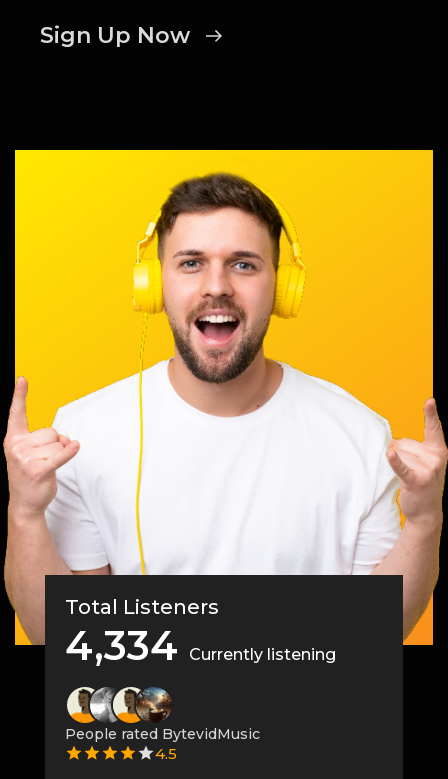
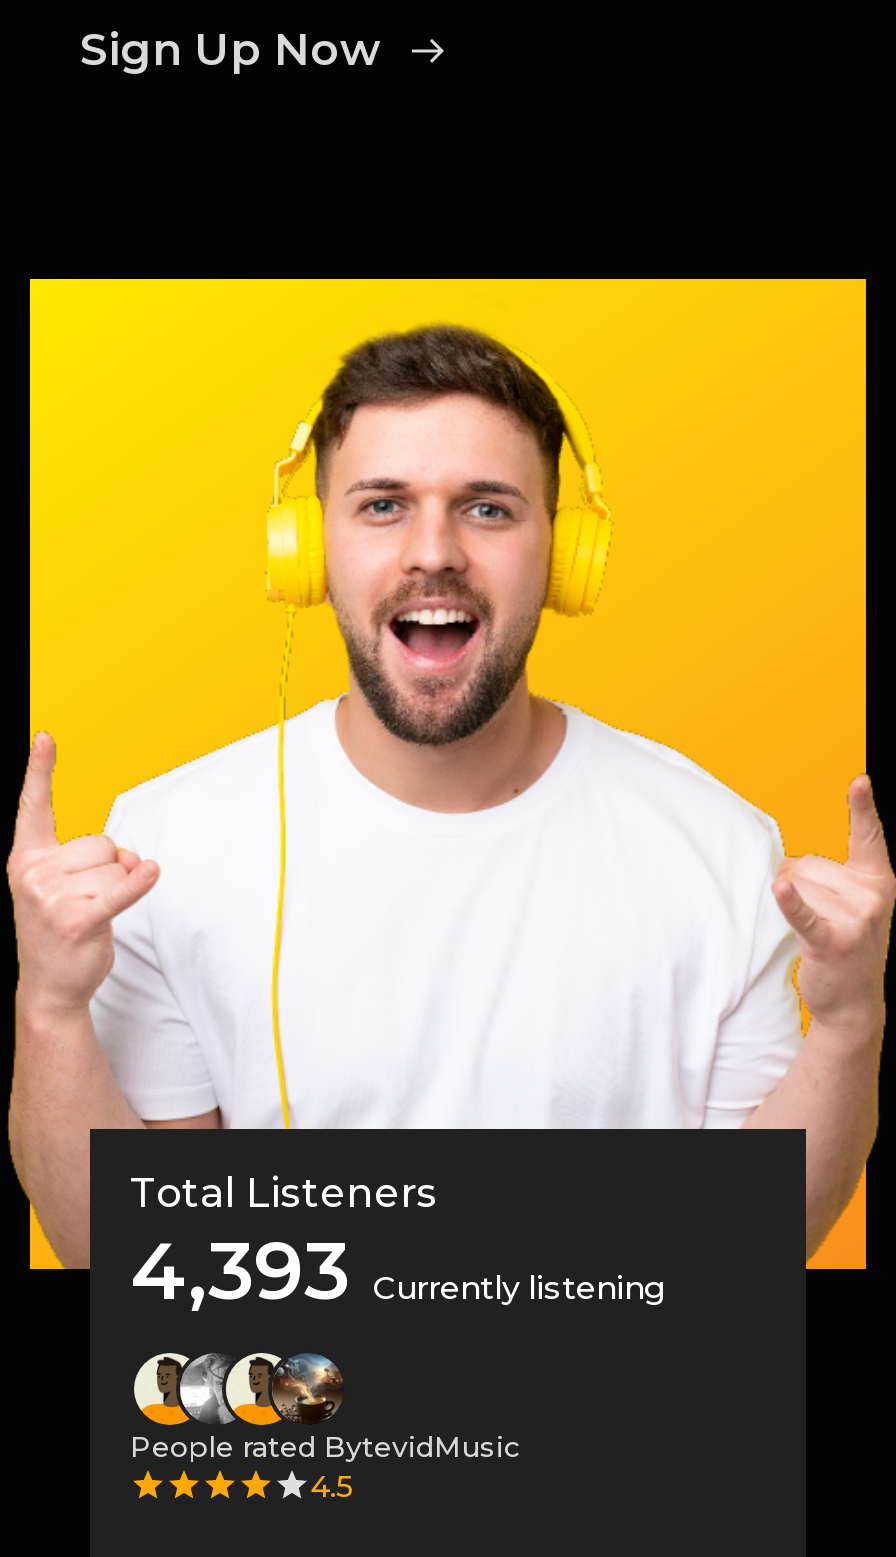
- 4,334 Currently listening
+ 4,393 Currently listening
